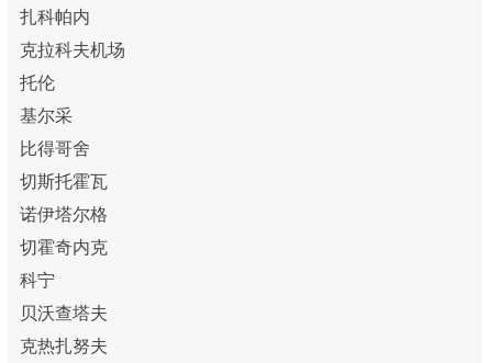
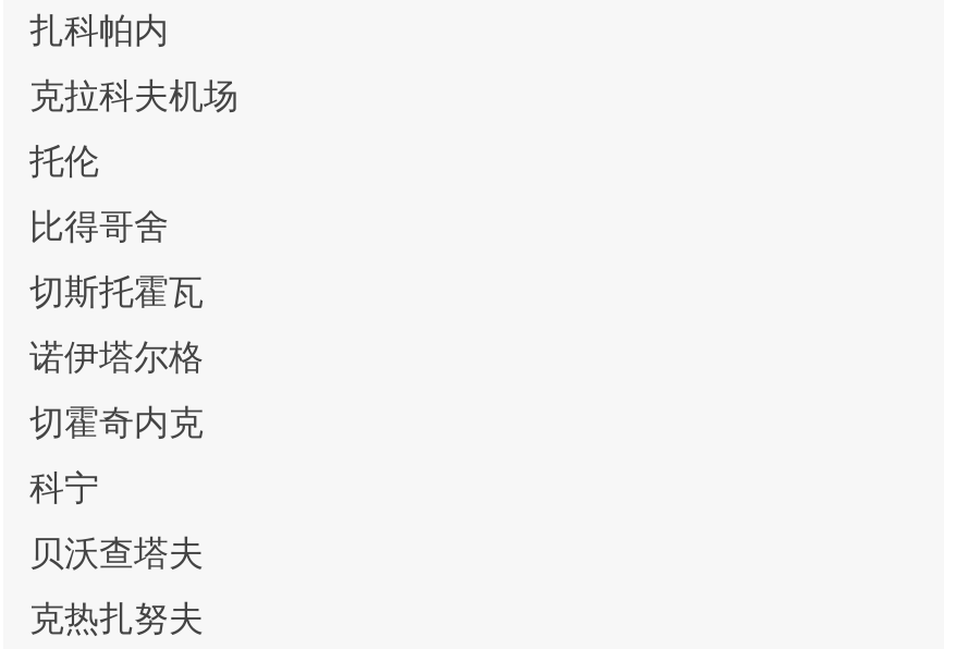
- 基尔采
